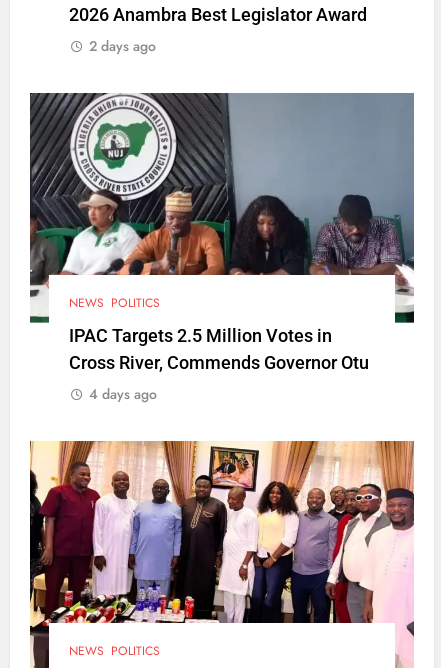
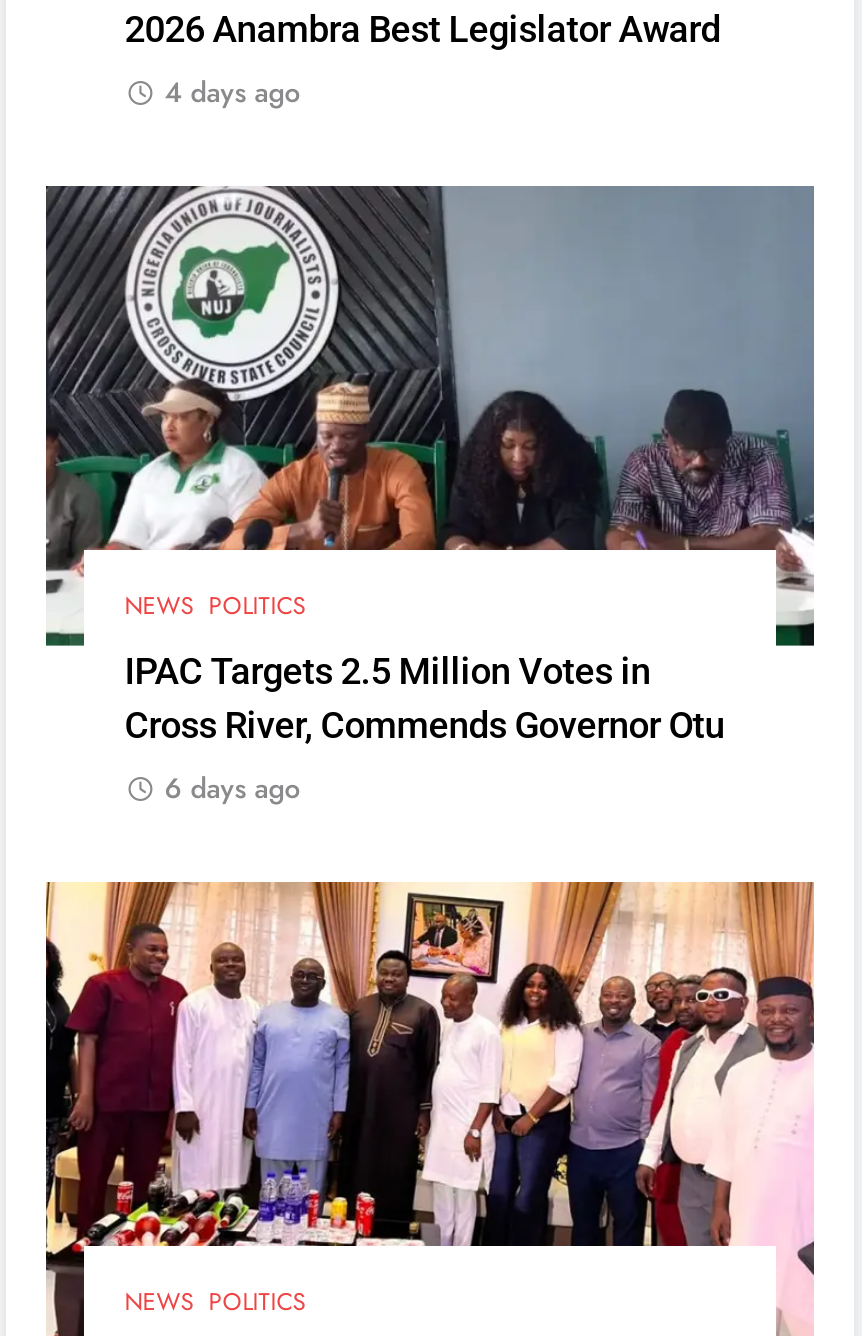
- 2 days ago
+ 4 days ago

- 4 days ago
+ 6 days ago
